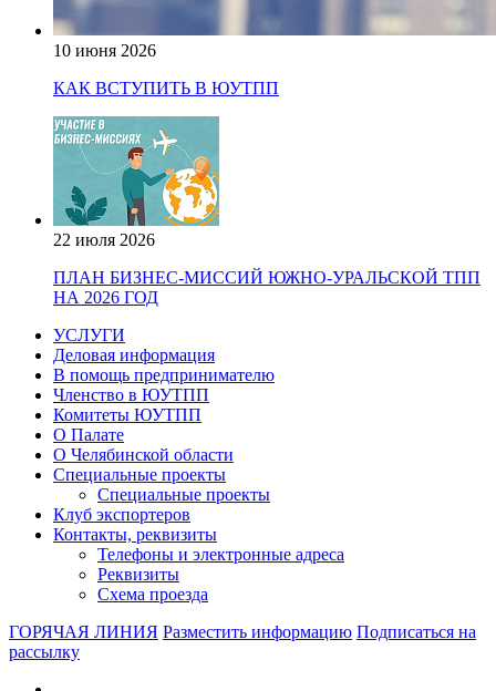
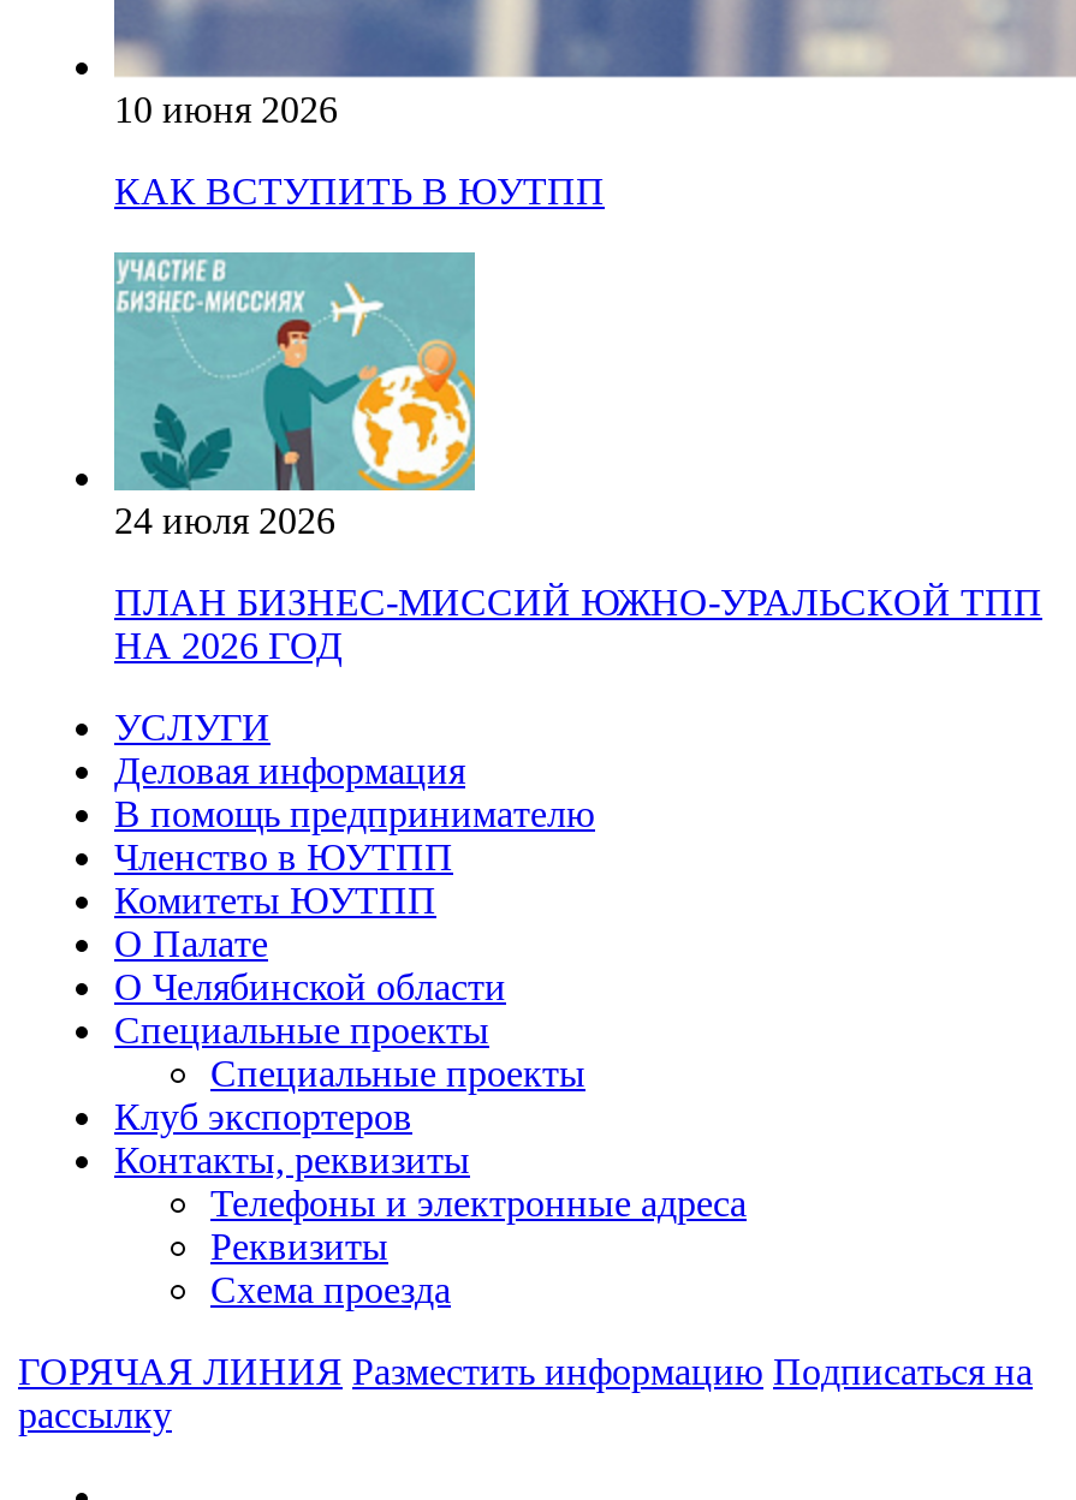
- 22 июля 2026
+ 24 июля 2026
